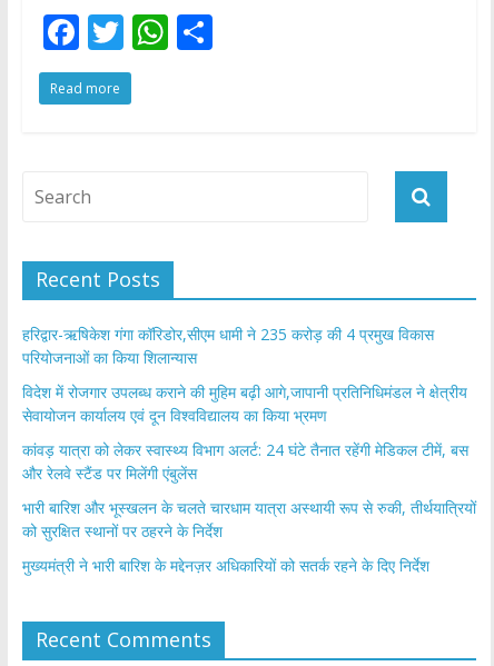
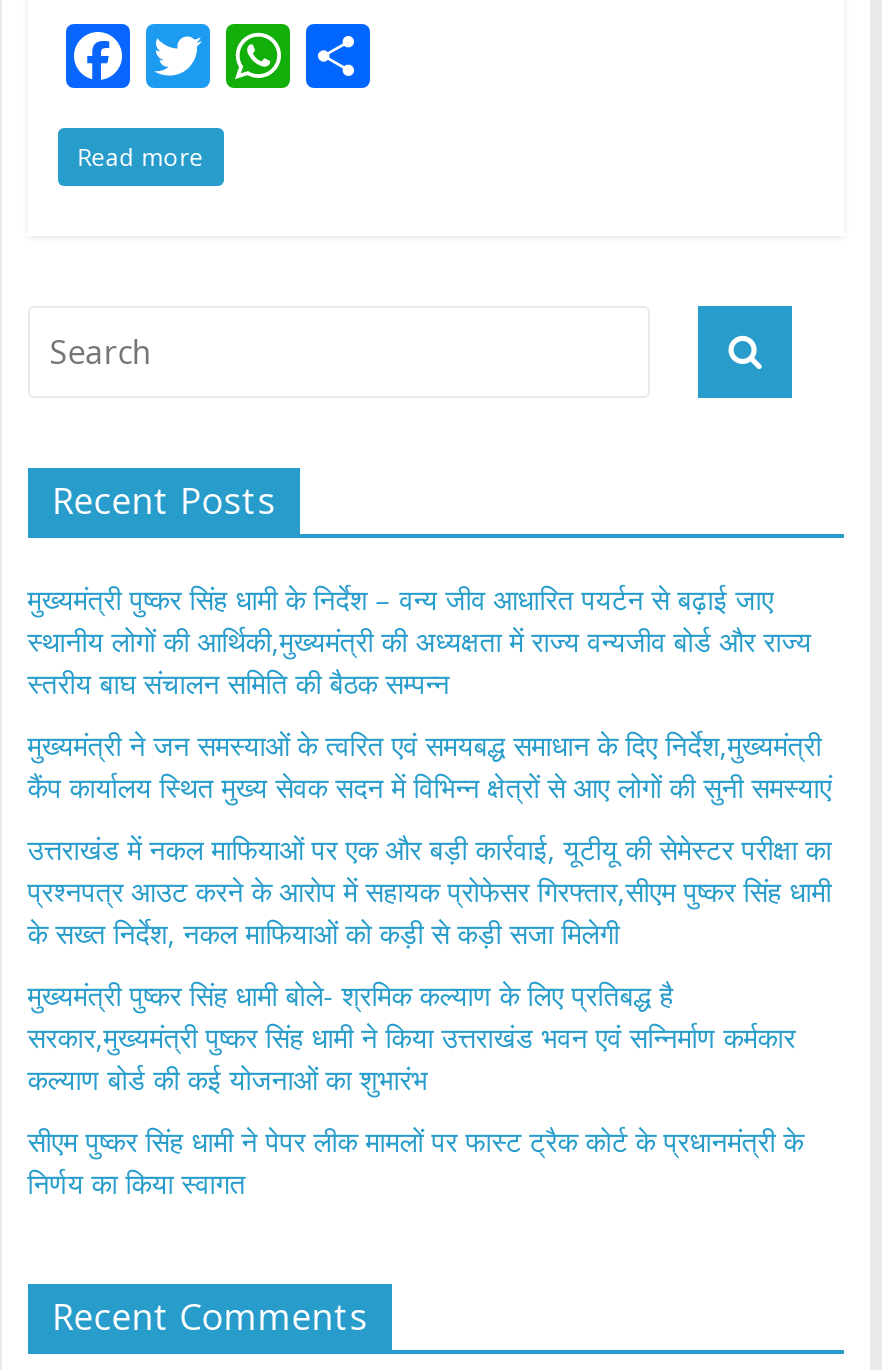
- हरिद्वार-ऋषिकेश गंगा कॉरिडोर,सीएम धामी ने 235 करोड़ की 4 प्रमुख विकास
- परियोजनाओं का किया शिलान्यास
+ मुख्यमंत्री पुष्कर सिंह धामी के निर्देश – वन्य जीव आधारित पयर्टन से बढ़ाई जाए
+ स्थानीय लोगों की आर्थिकी,मुख्यमंत्री की अध्यक्षता में राज्य वन्यजीव बोर्ड और राज्य
+ स्तरीय बाघ संचालन समिति की बैठक सम्पन्न

- विदेश में रोजगार उपलब्ध कराने की मुहिम बढ़ी आगे,जापानी प्रतिनिधिमंडल ने क्षेत्रीय
- सेवायोजन कार्यालय एवं दून विश्वविद्यालय का किया भ्रमण
+ मुख्यमंत्री ने जन समस्याओं के त्वरित एवं समयबद्ध समाधान के दिए निर्देश,मुख्यमंत्री
+ कैंप कार्यालय स्थित मुख्य सेवक सदन में विभिन्न क्षेत्रों से आए लोगों की सुनी समस्याएं

- कांवड़ यात्रा को लेकर स्वास्थ्य विभाग अलर्ट: 24 घंटे तैनात रहेंगी मेडिकल टीमें, बस
- और रेलवे स्टैंड पर मिलेंगी एंबुलेंस
+ उत्तराखंड में नकल माफियाओं पर एक और बड़ी कार्रवाई, यूटीयू की सेमेस्टर परीक्षा का
+ प्रश्नपत्र आउट करने के आरोप में सहायक प्रोफेसर गिरफ्तार,सीएम पुष्कर सिंह धामी
+ के सख्त निर्देश, नकल माफियाओं को कड़ी से कड़ी सजा मिलेगी

- भारी बारिश और भूस्खलन के चलते चारधाम यात्रा अस्थायी रूप से रुकी, तीर्थयात्रियों
- को सुरक्षित स्थानों पर ठहरने के निर्देश
+ मुख्यमंत्री पुष्कर सिंह धामी बोले- श्रमिक कल्याण के लिए प्रतिबद्ध है
+ सरकार,मुख्यमंत्री पुष्कर सिंह धामी ने किया उत्तराखंड भवन एवं सन्निर्माण कर्मकार
+ कल्याण बोर्ड की कई योजनाओं का शुभारंभ

- मुख्यमंत्री ने भारी बारिश के मद्देनज़र अधिकारियों को सतर्क रहने के दिए निर्देश
+ सीएम पुष्कर सिंह धामी ने पेपर लीक मामलों पर फास्ट ट्रैक कोर्ट के प्रधानमंत्री के
+ निर्णय का किया स्वागत
